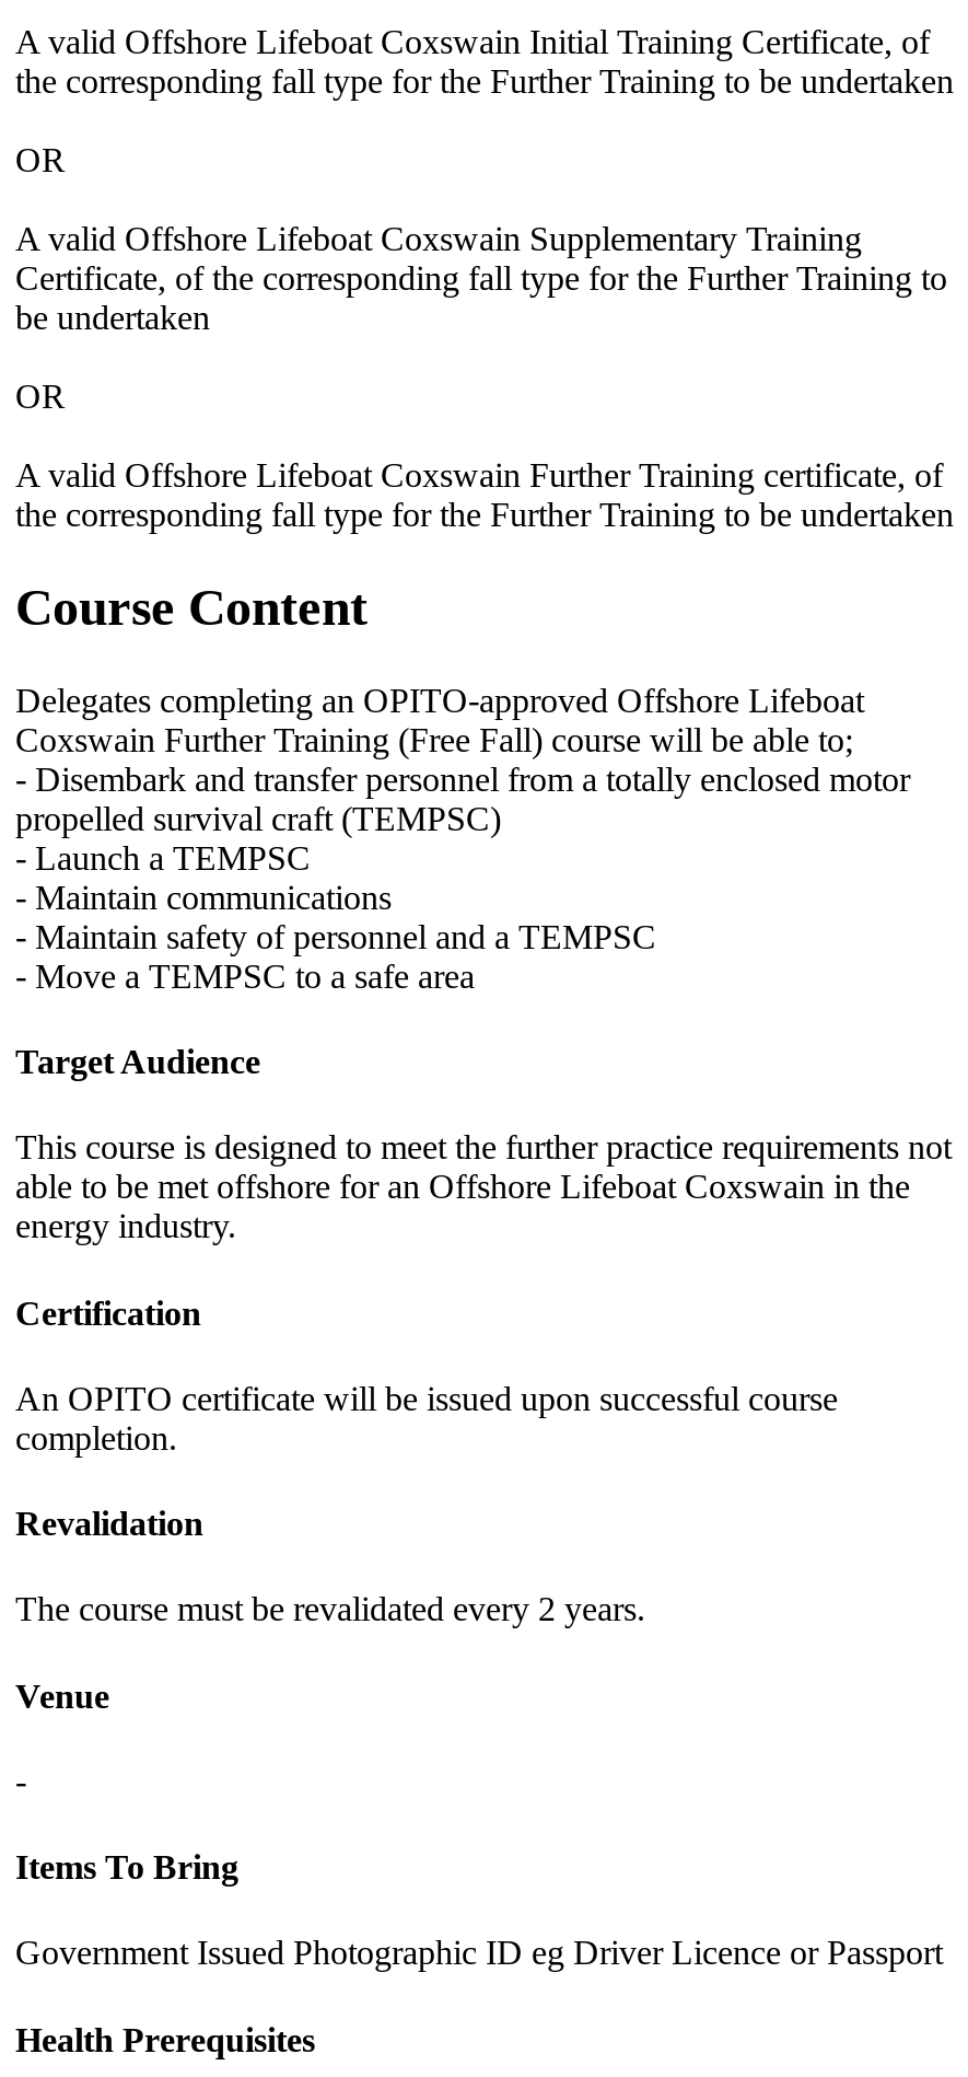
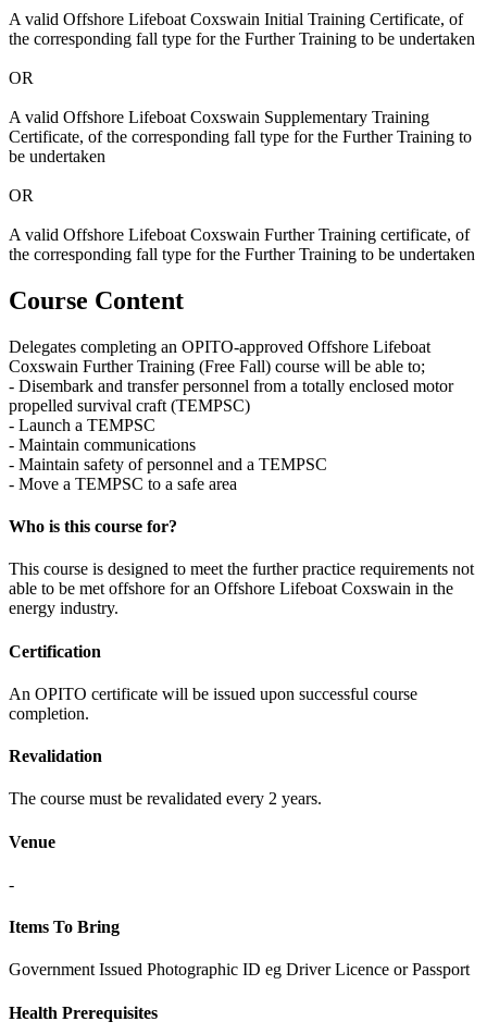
- Target Audience
+ Who is this course for?
